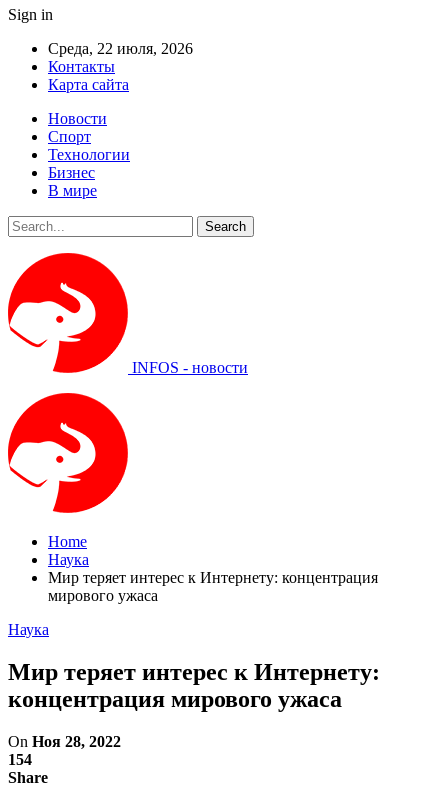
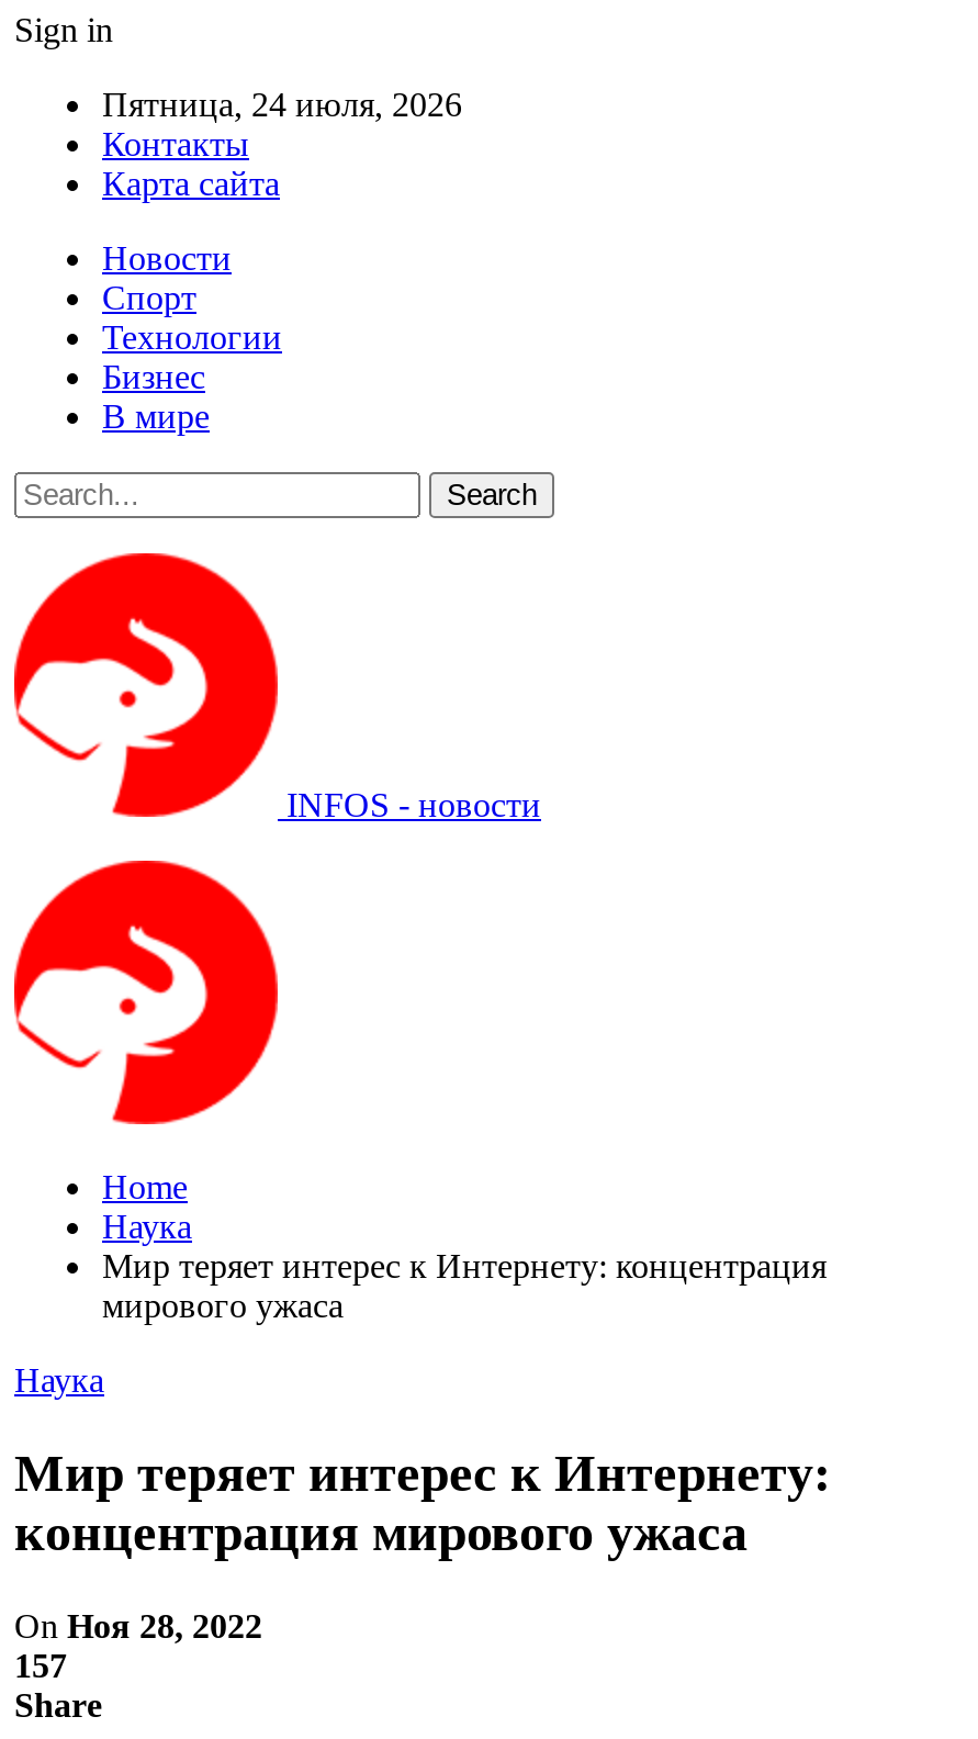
- Среда, 22 июля, 2026
+ Пятница, 24 июля, 2026

- 154
+ 157
